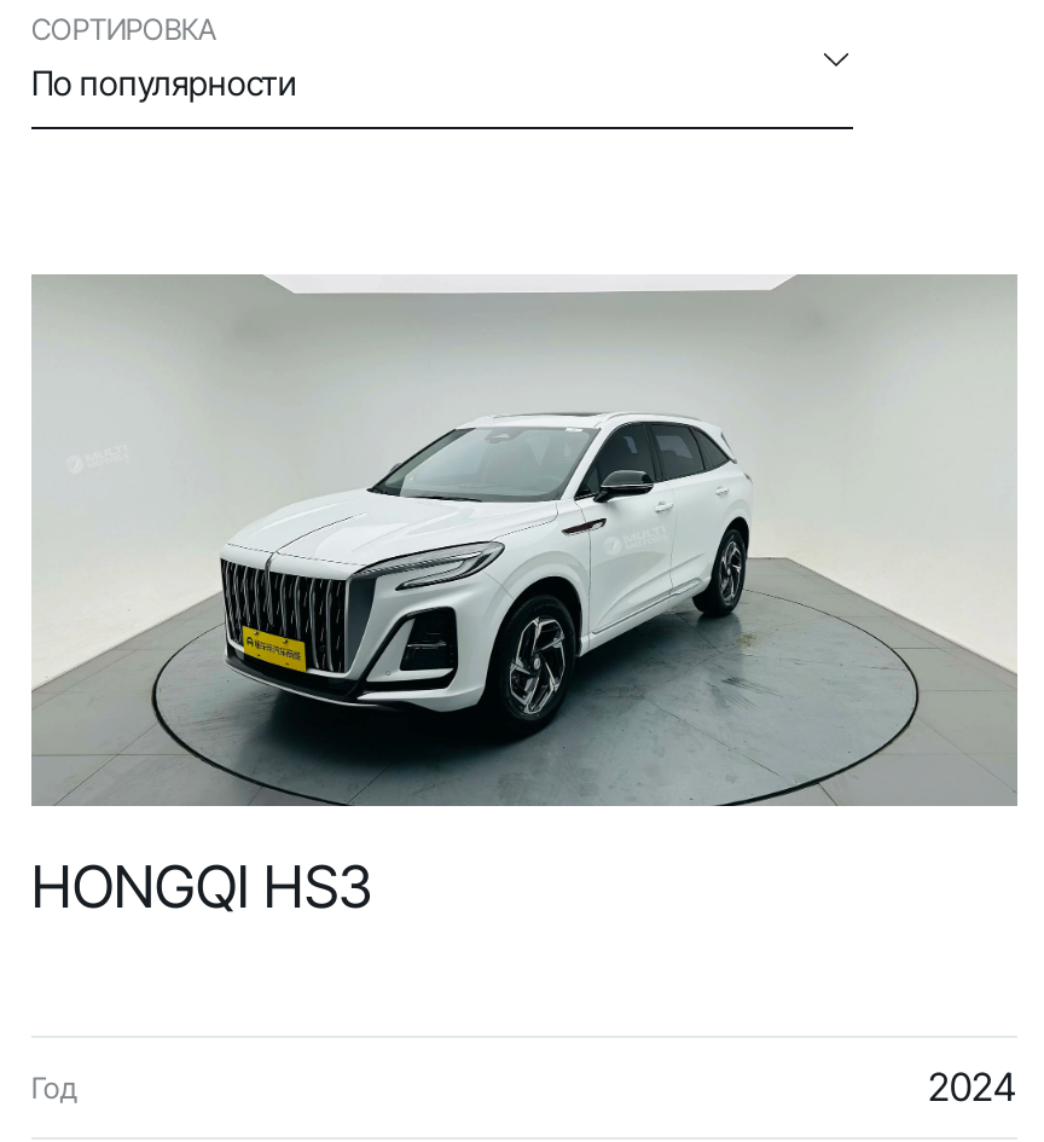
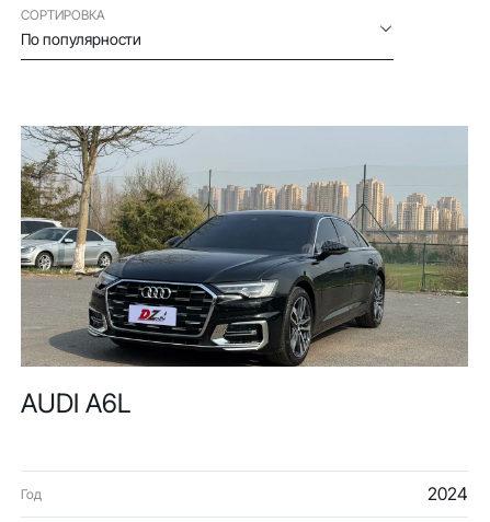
- [image]
- HONGQI HS3
+ [image]
+ AUDI A6L
